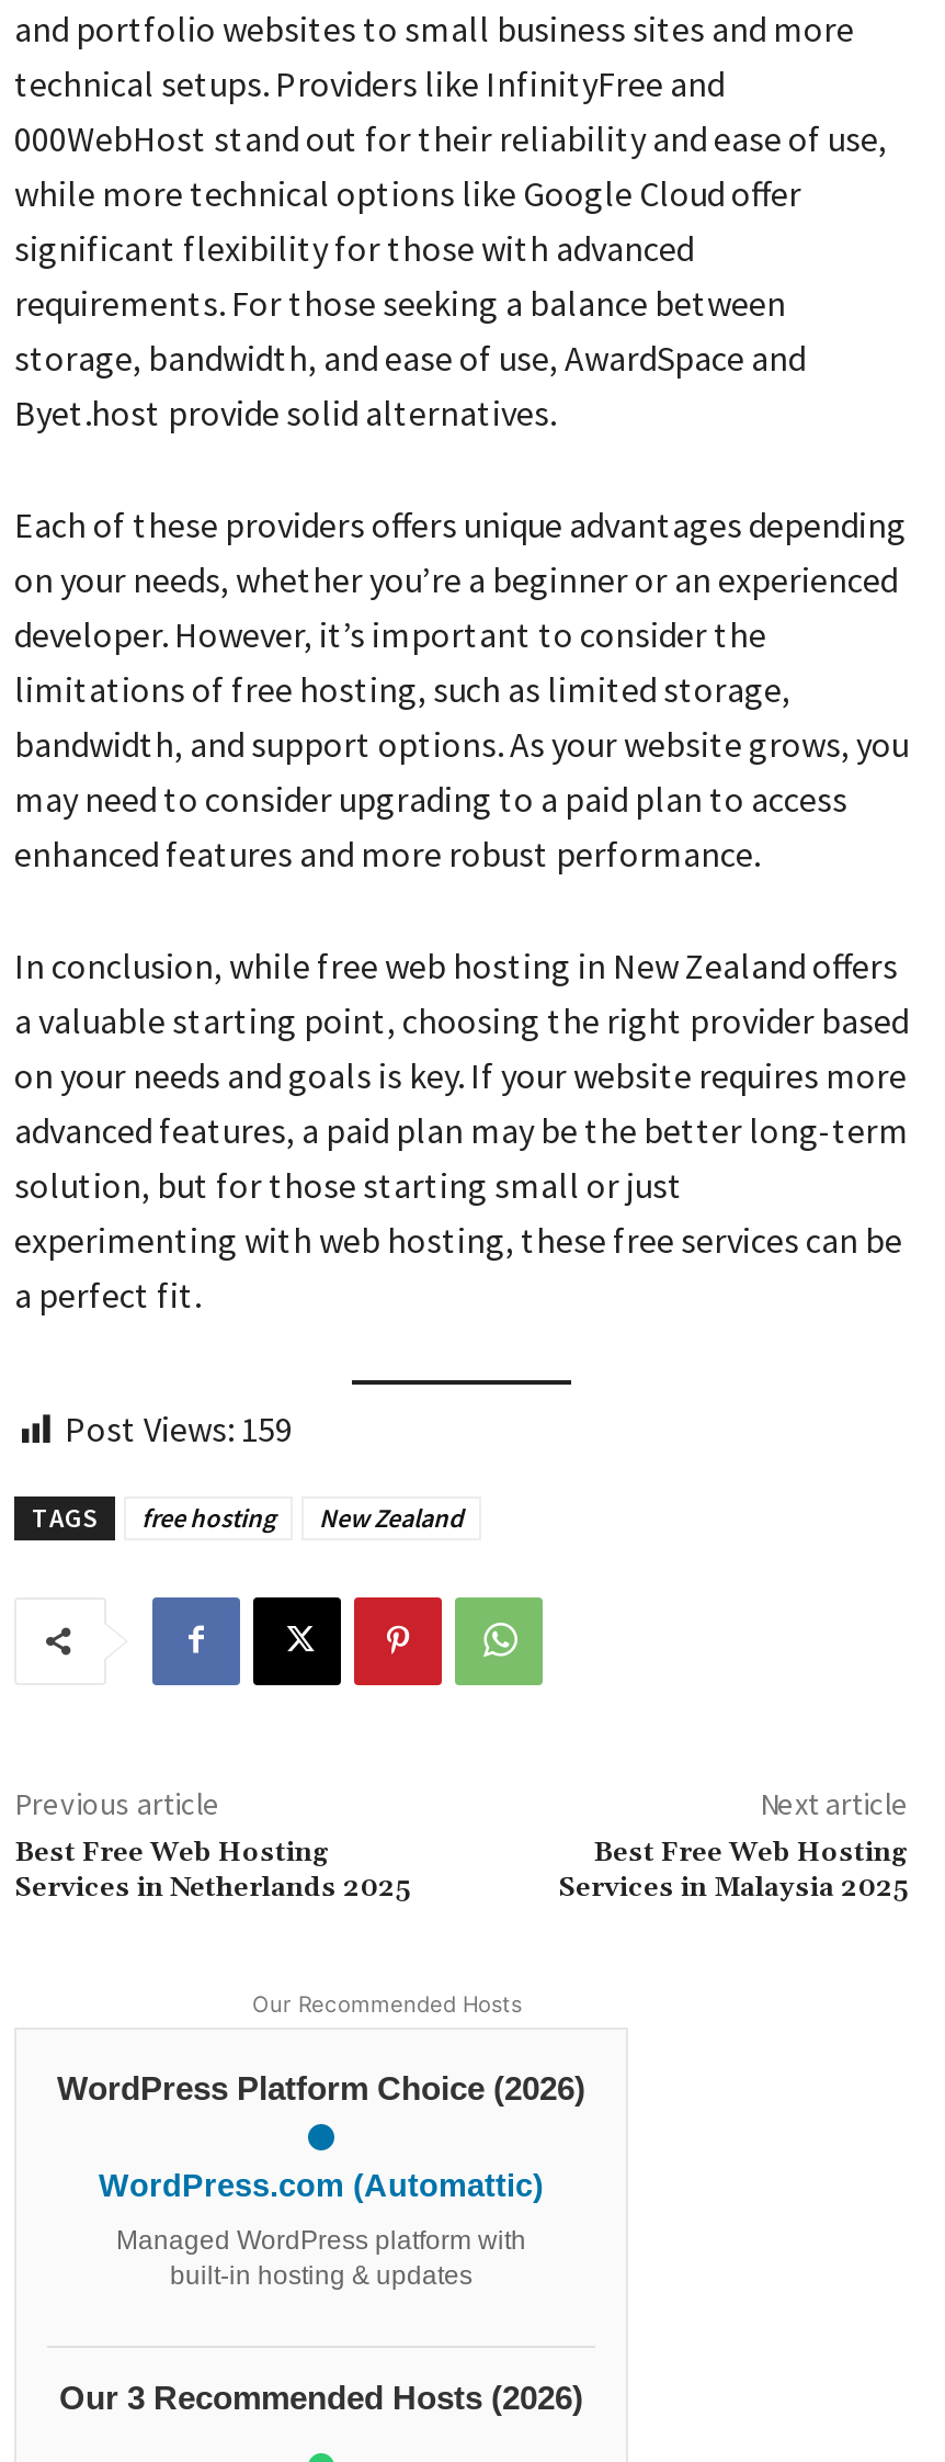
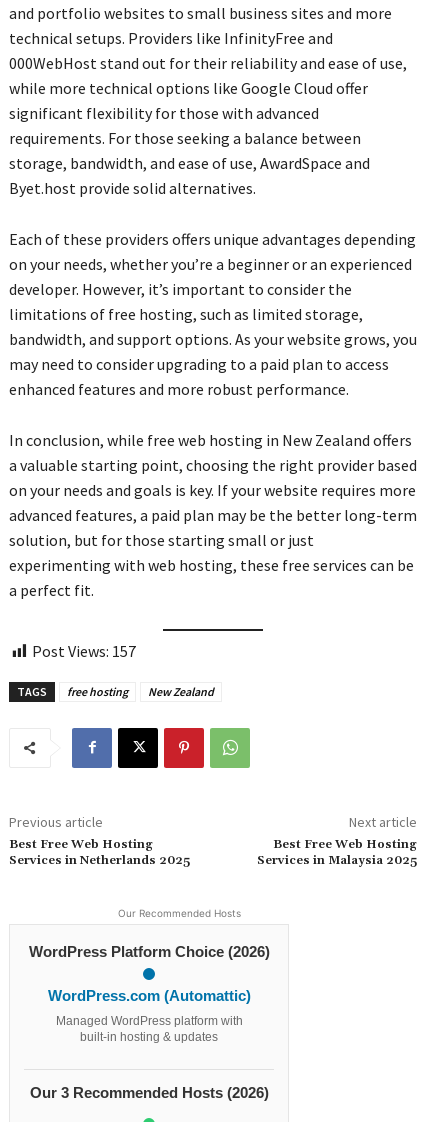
- Post Views: 159
+ Post Views: 157
